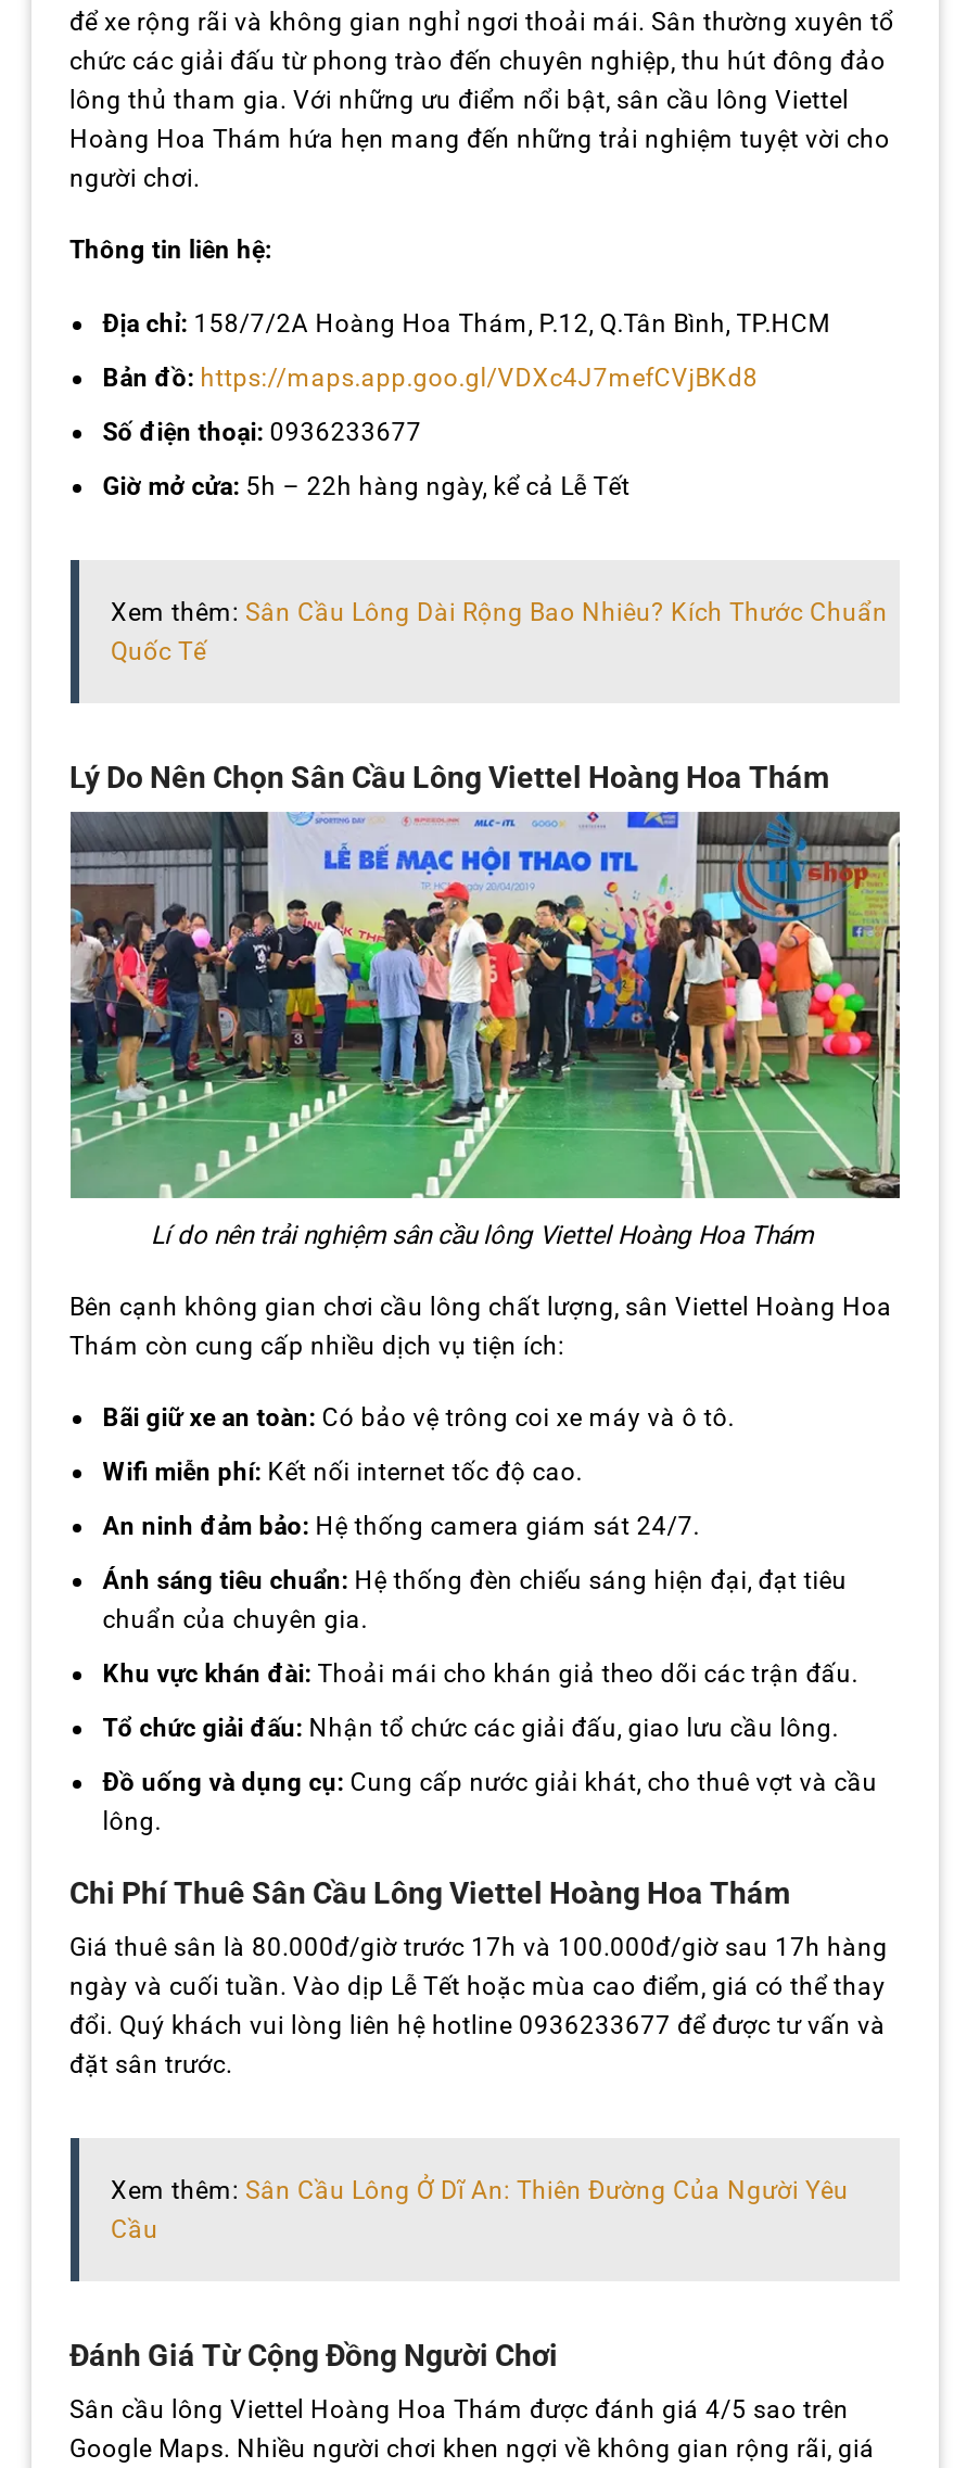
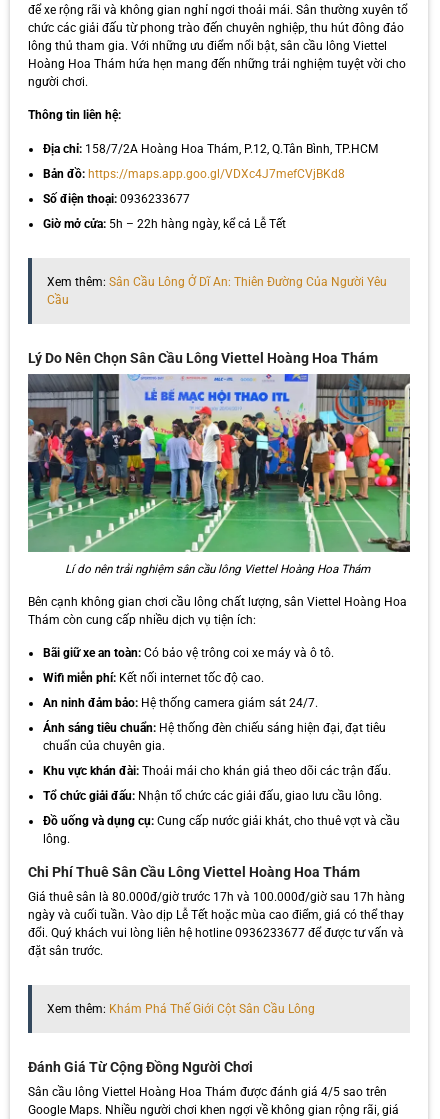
- Xem thêm: Sân Cầu Lông Dài Rộng Bao Nhiêu? Kích Thước Chuẩn
- Quốc Tế

+ Xem thêm: Khám Phá Thế Giới Cột Sân Cầu Lông

moved up: Xem thêm: Sân Cầu Lông Ở Dĩ An: Thiên Đường Của Người Yêu | Cầu
